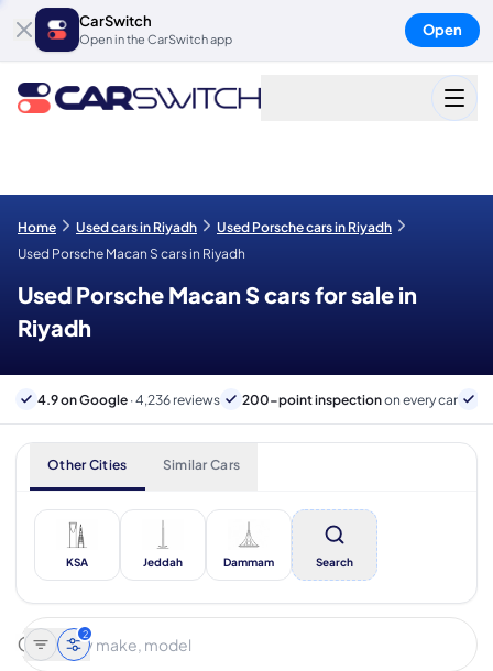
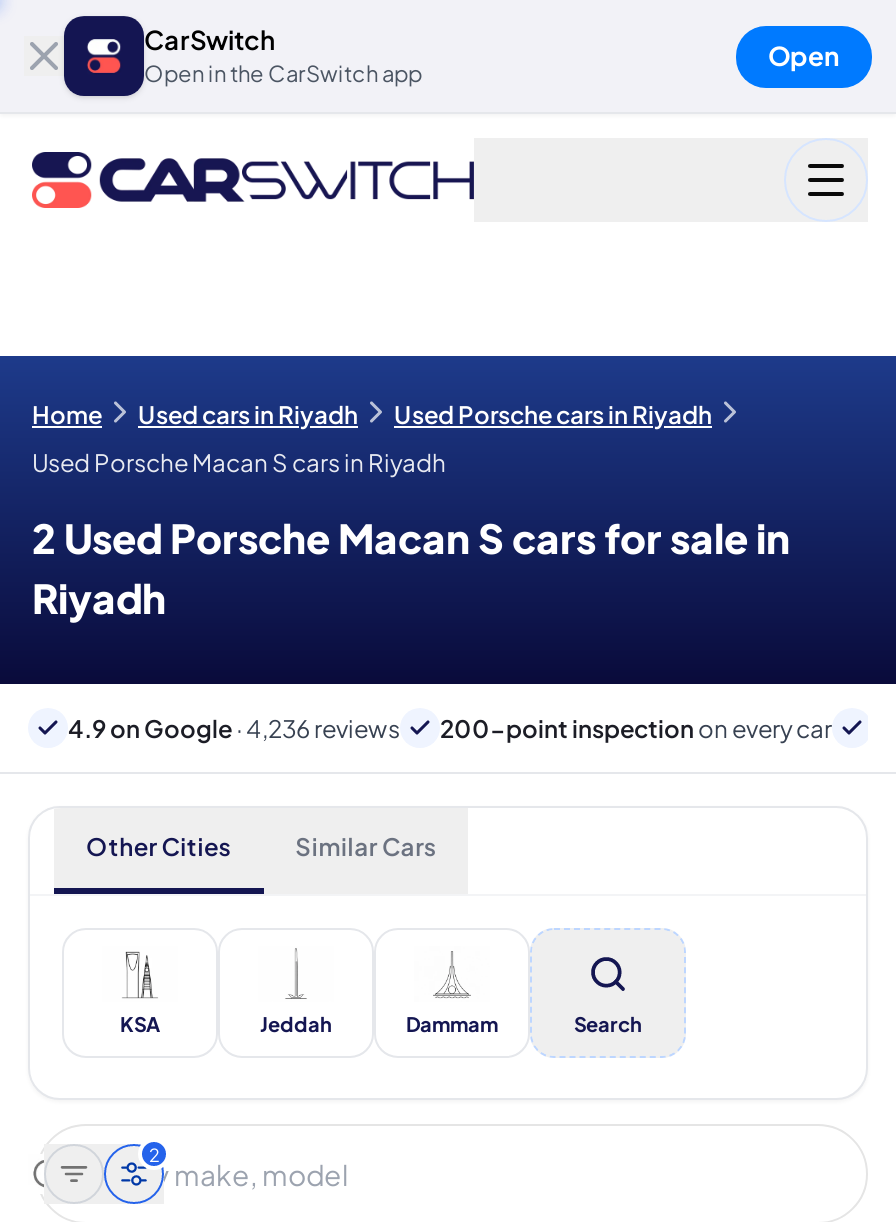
- Used Porsche Macan S cars for sale in
+ 2 Used Porsche Macan S cars for sale in
